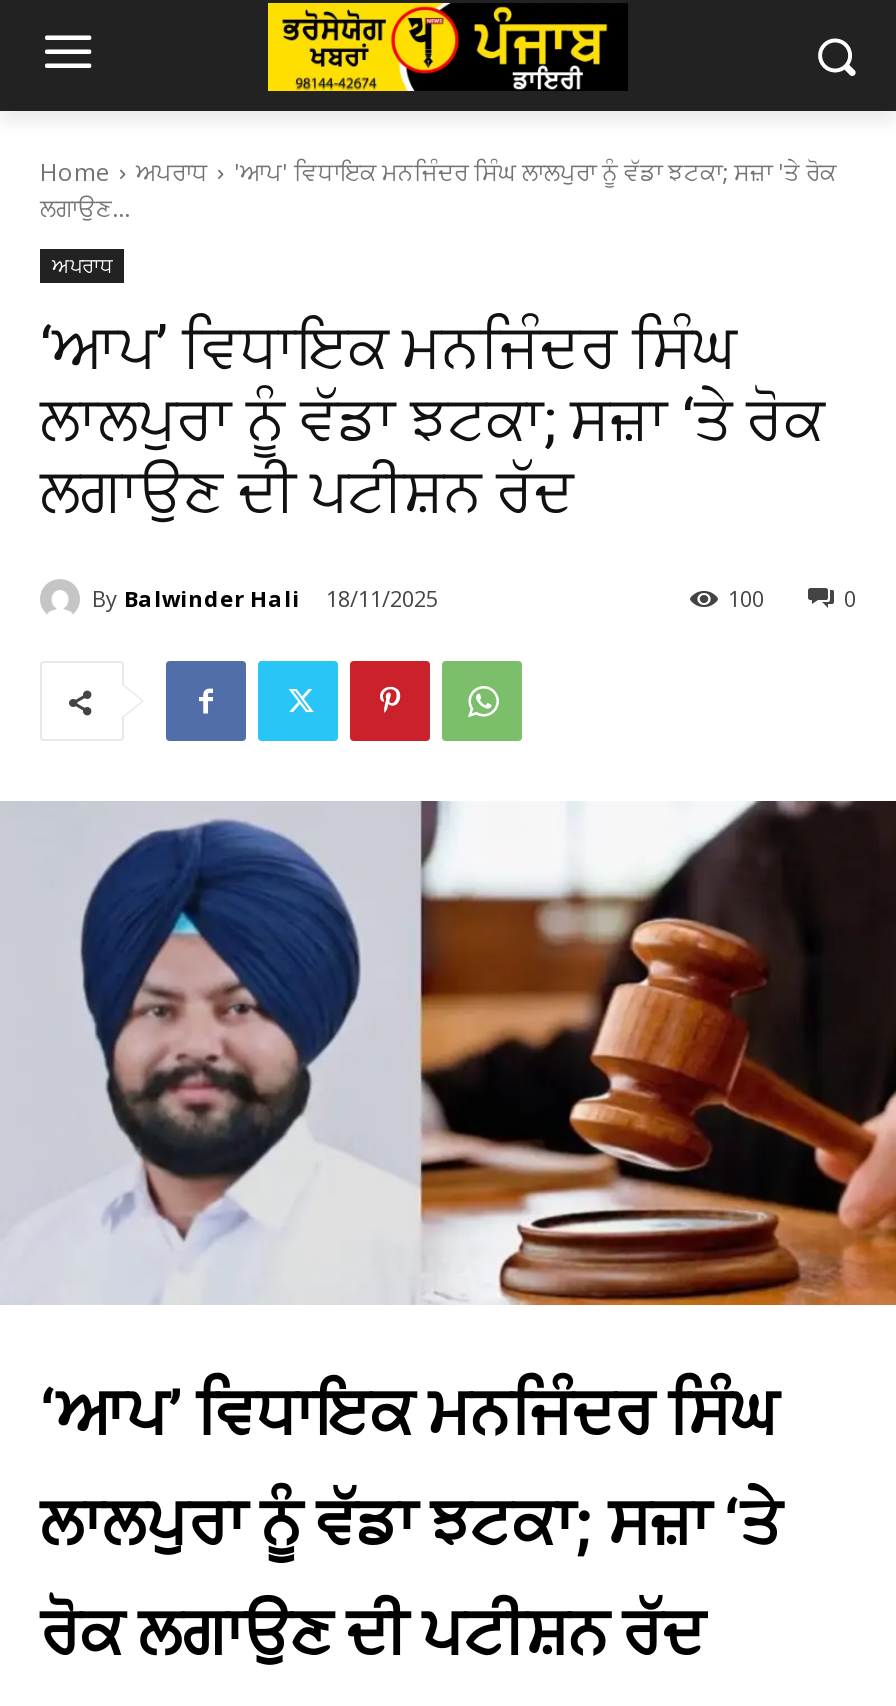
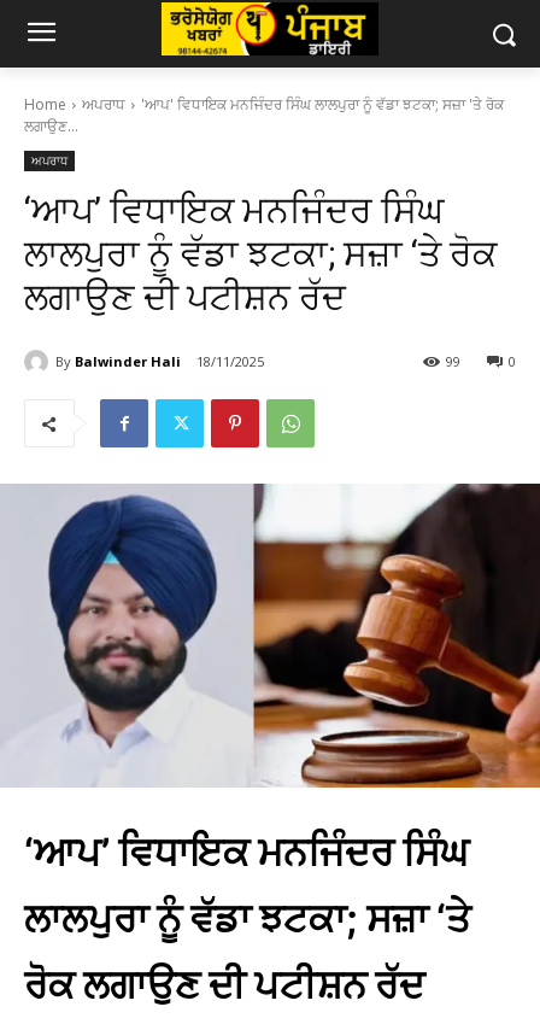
- 100
+ 99
